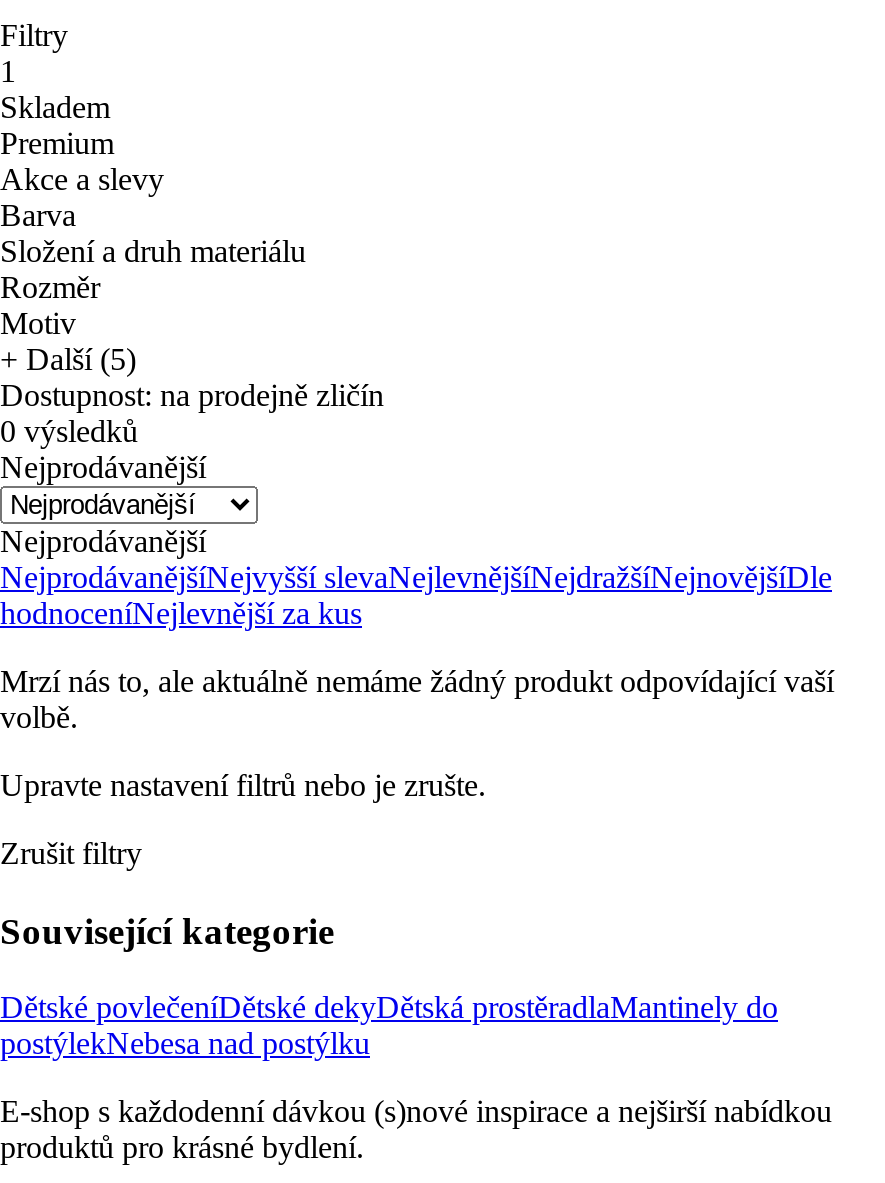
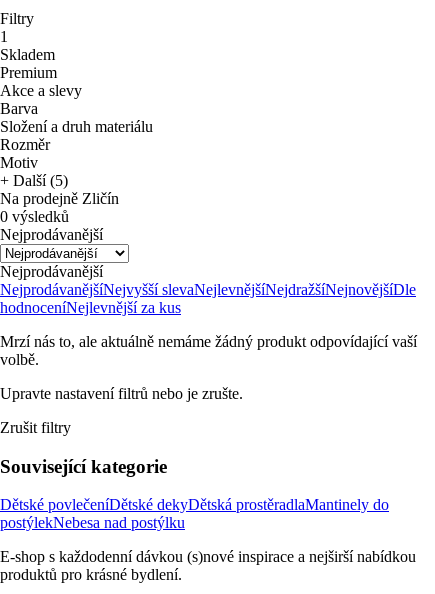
- Dostupnost: na prodejně zličín
+ Na prodejně Zličín
